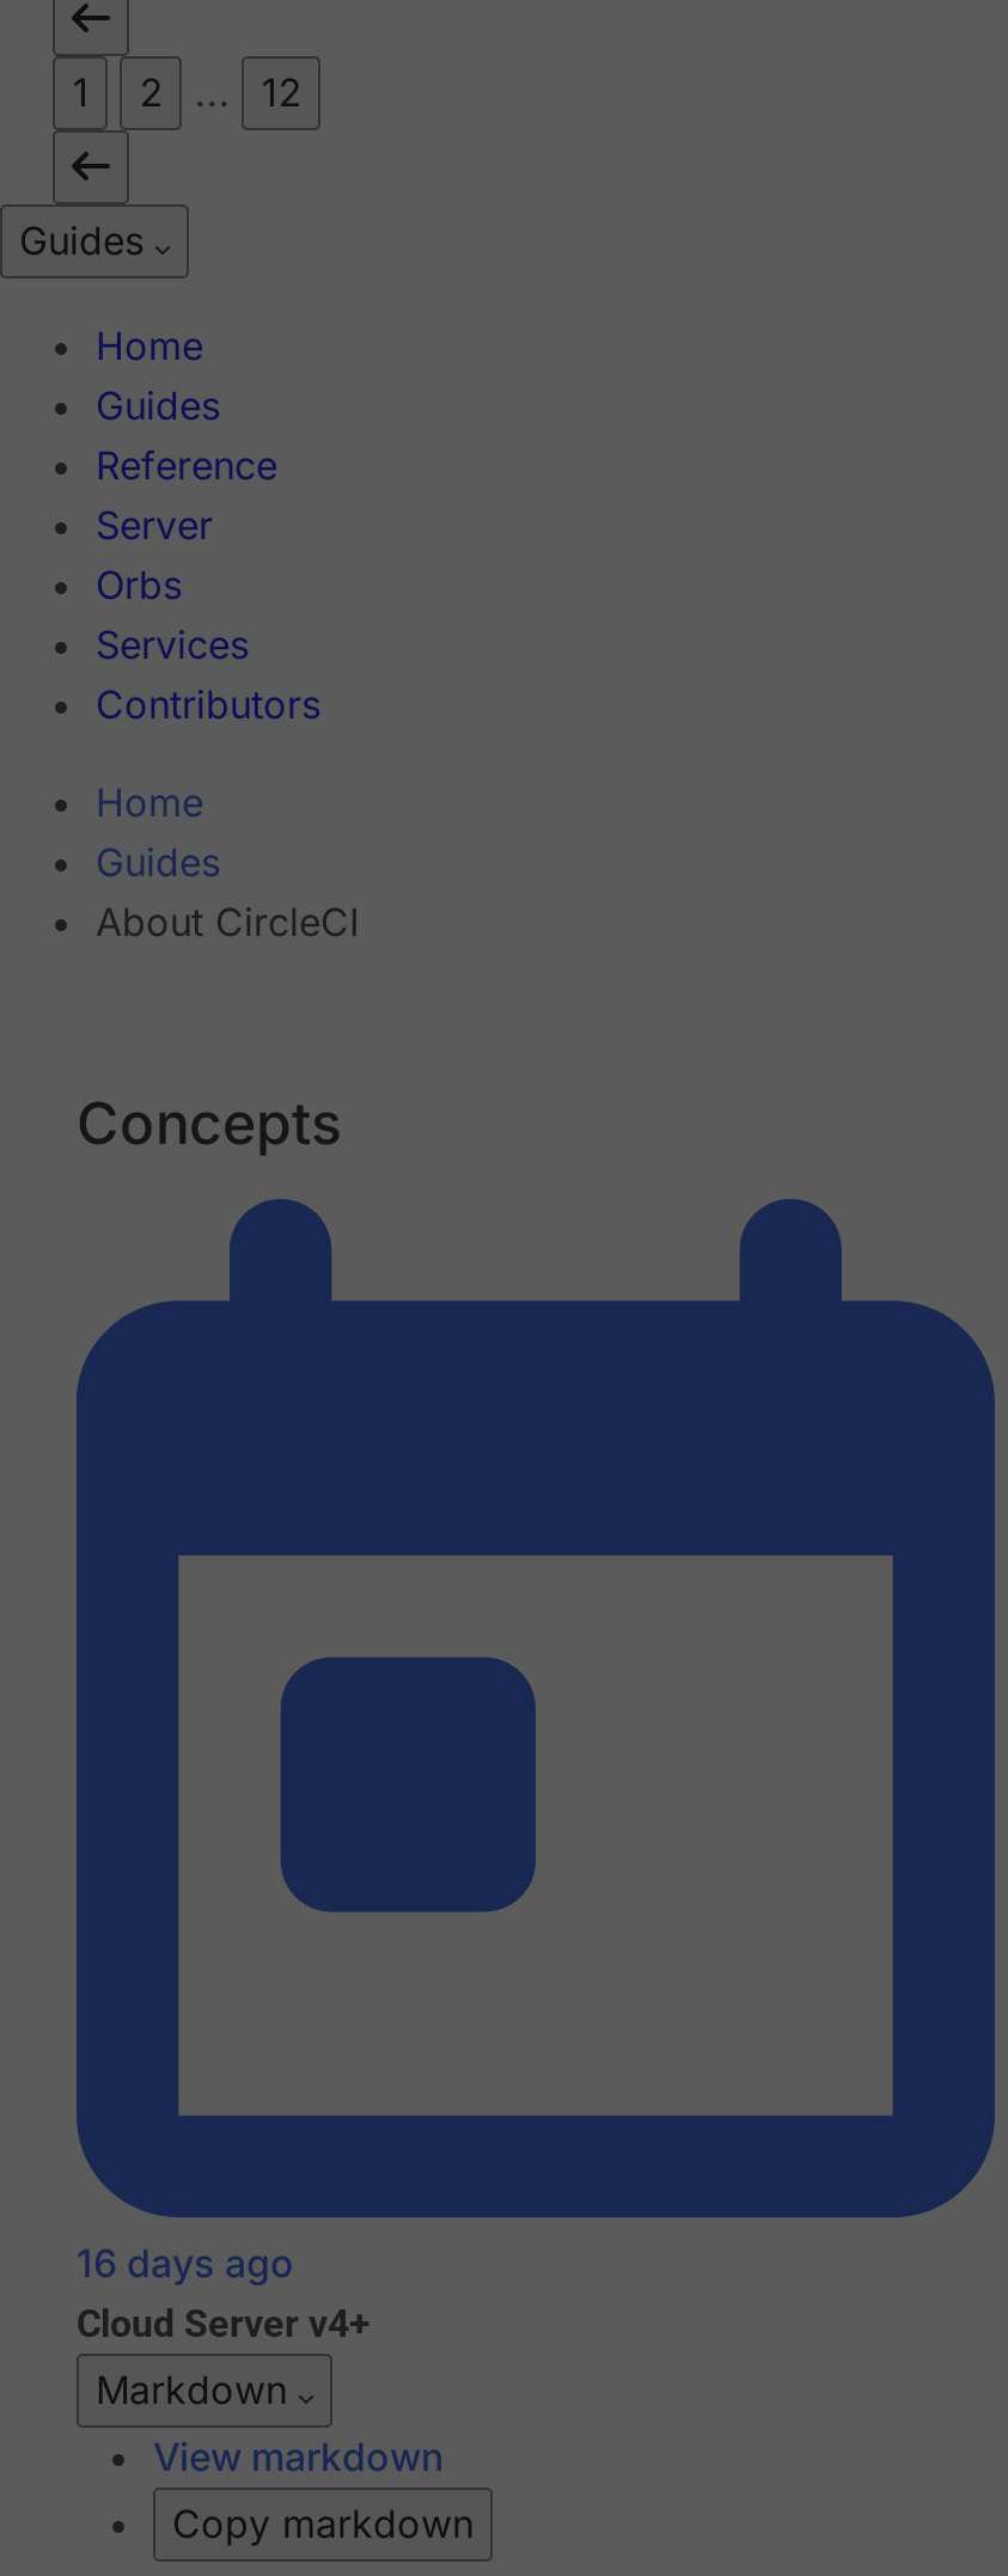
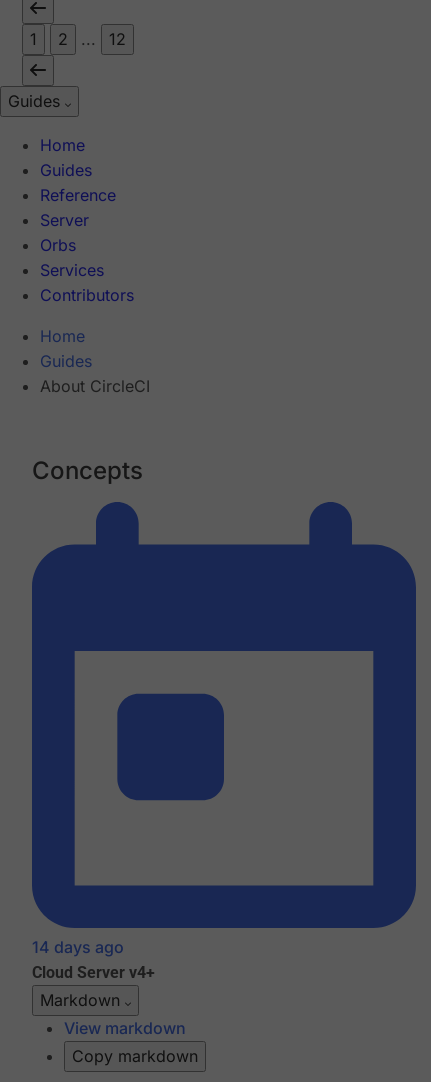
- 16 days ago
+ 14 days ago
